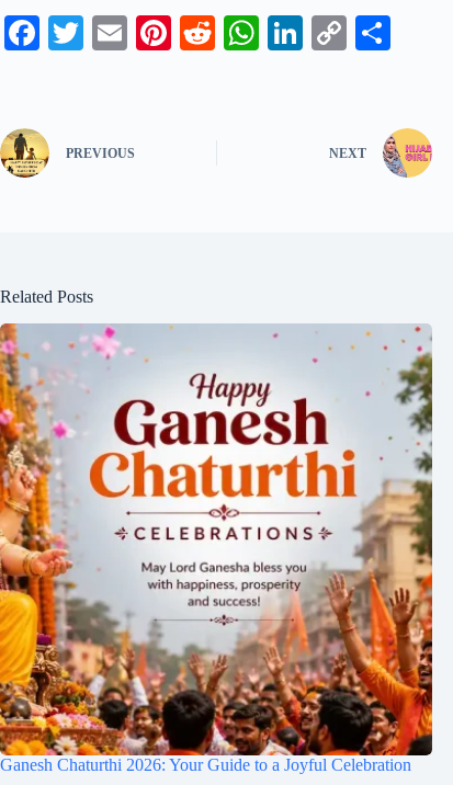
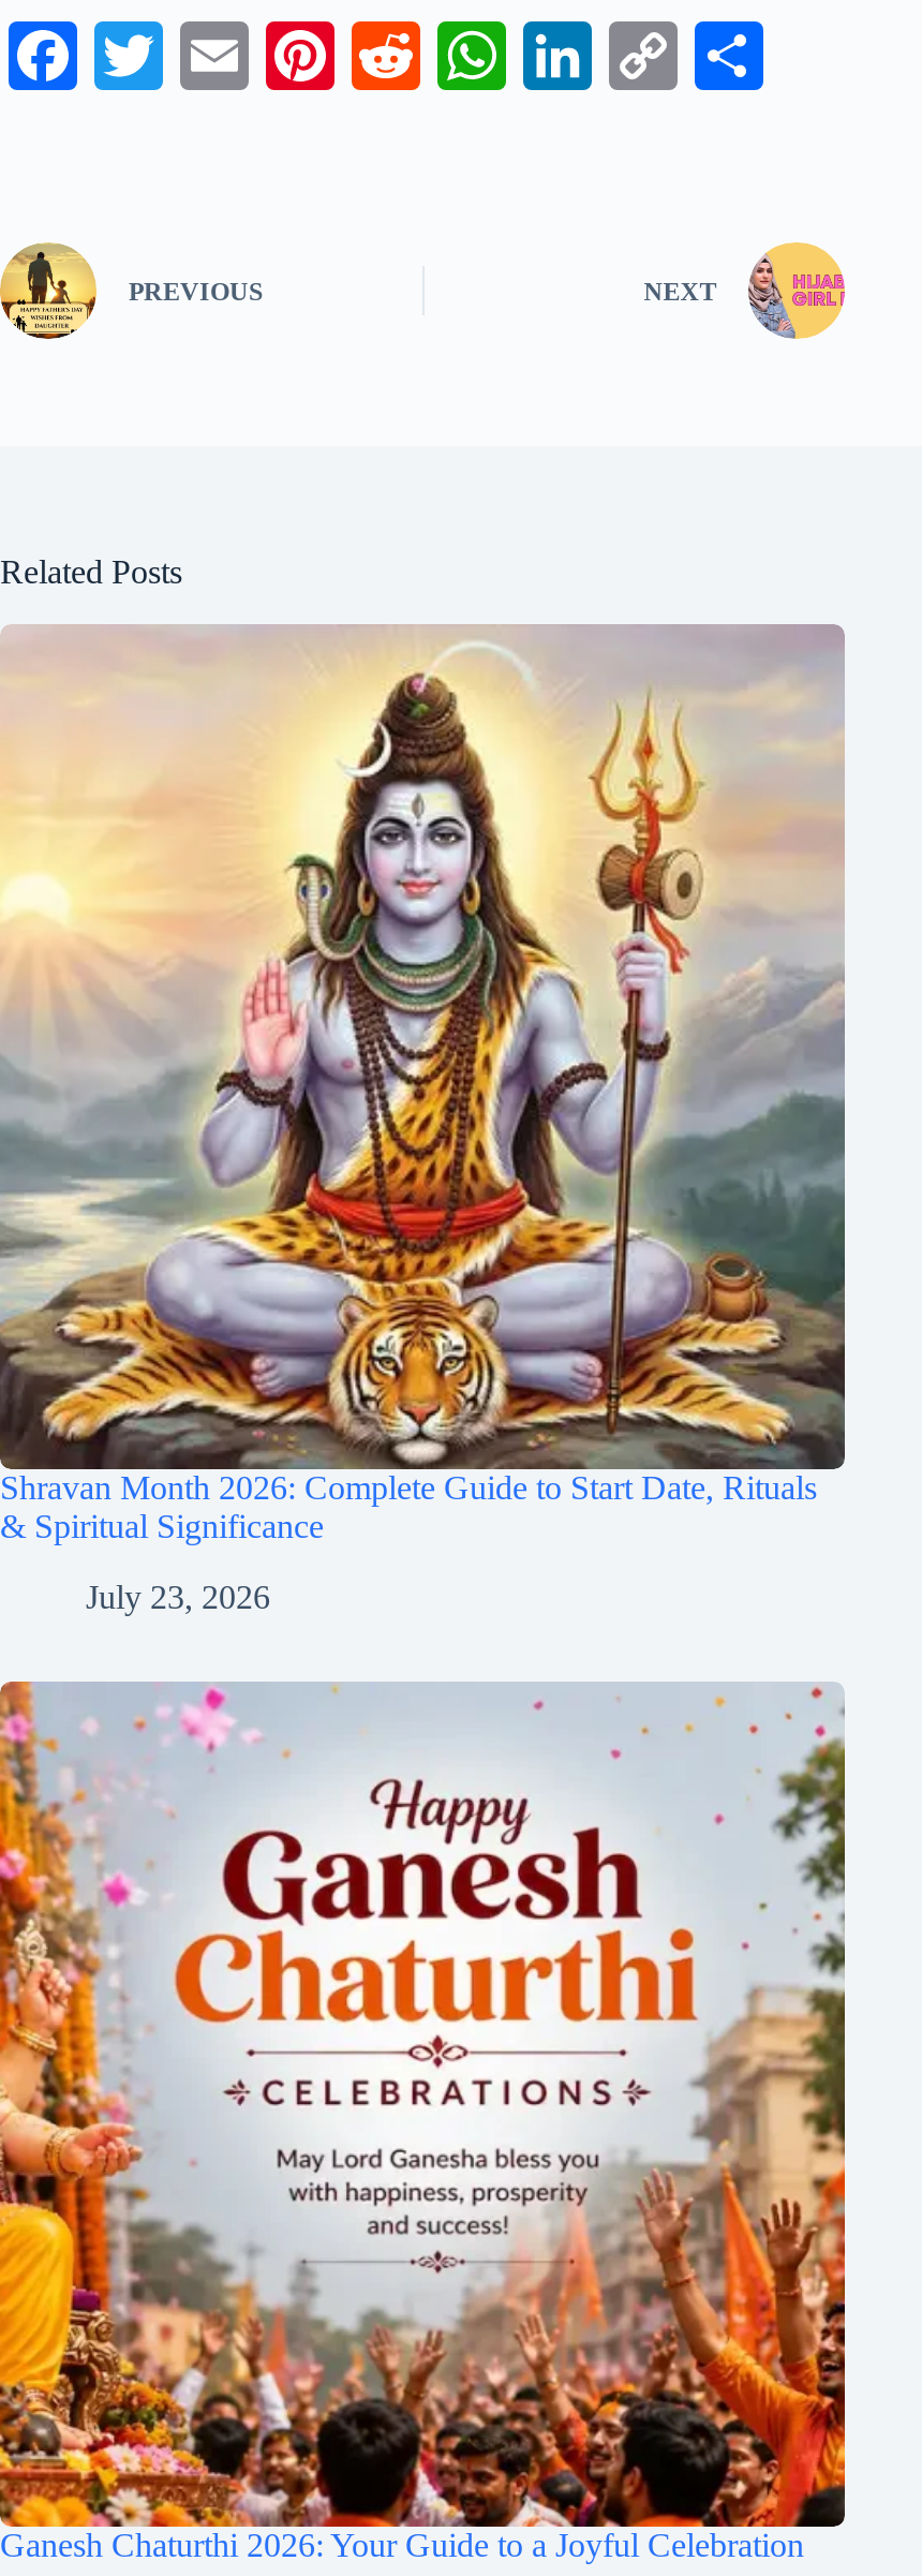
+ [image]
+ Shravan Month 2026: Complete Guide to Start Date, Rituals
+ & Spiritual Significance
+ July 23, 2026
